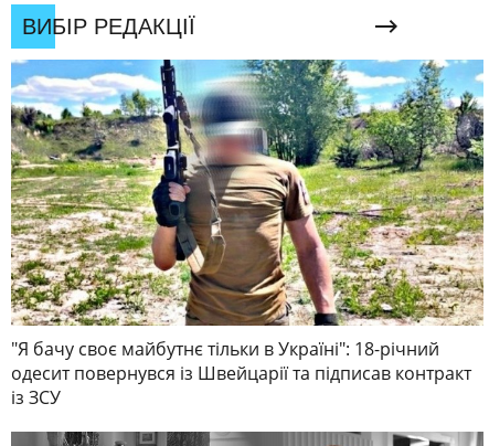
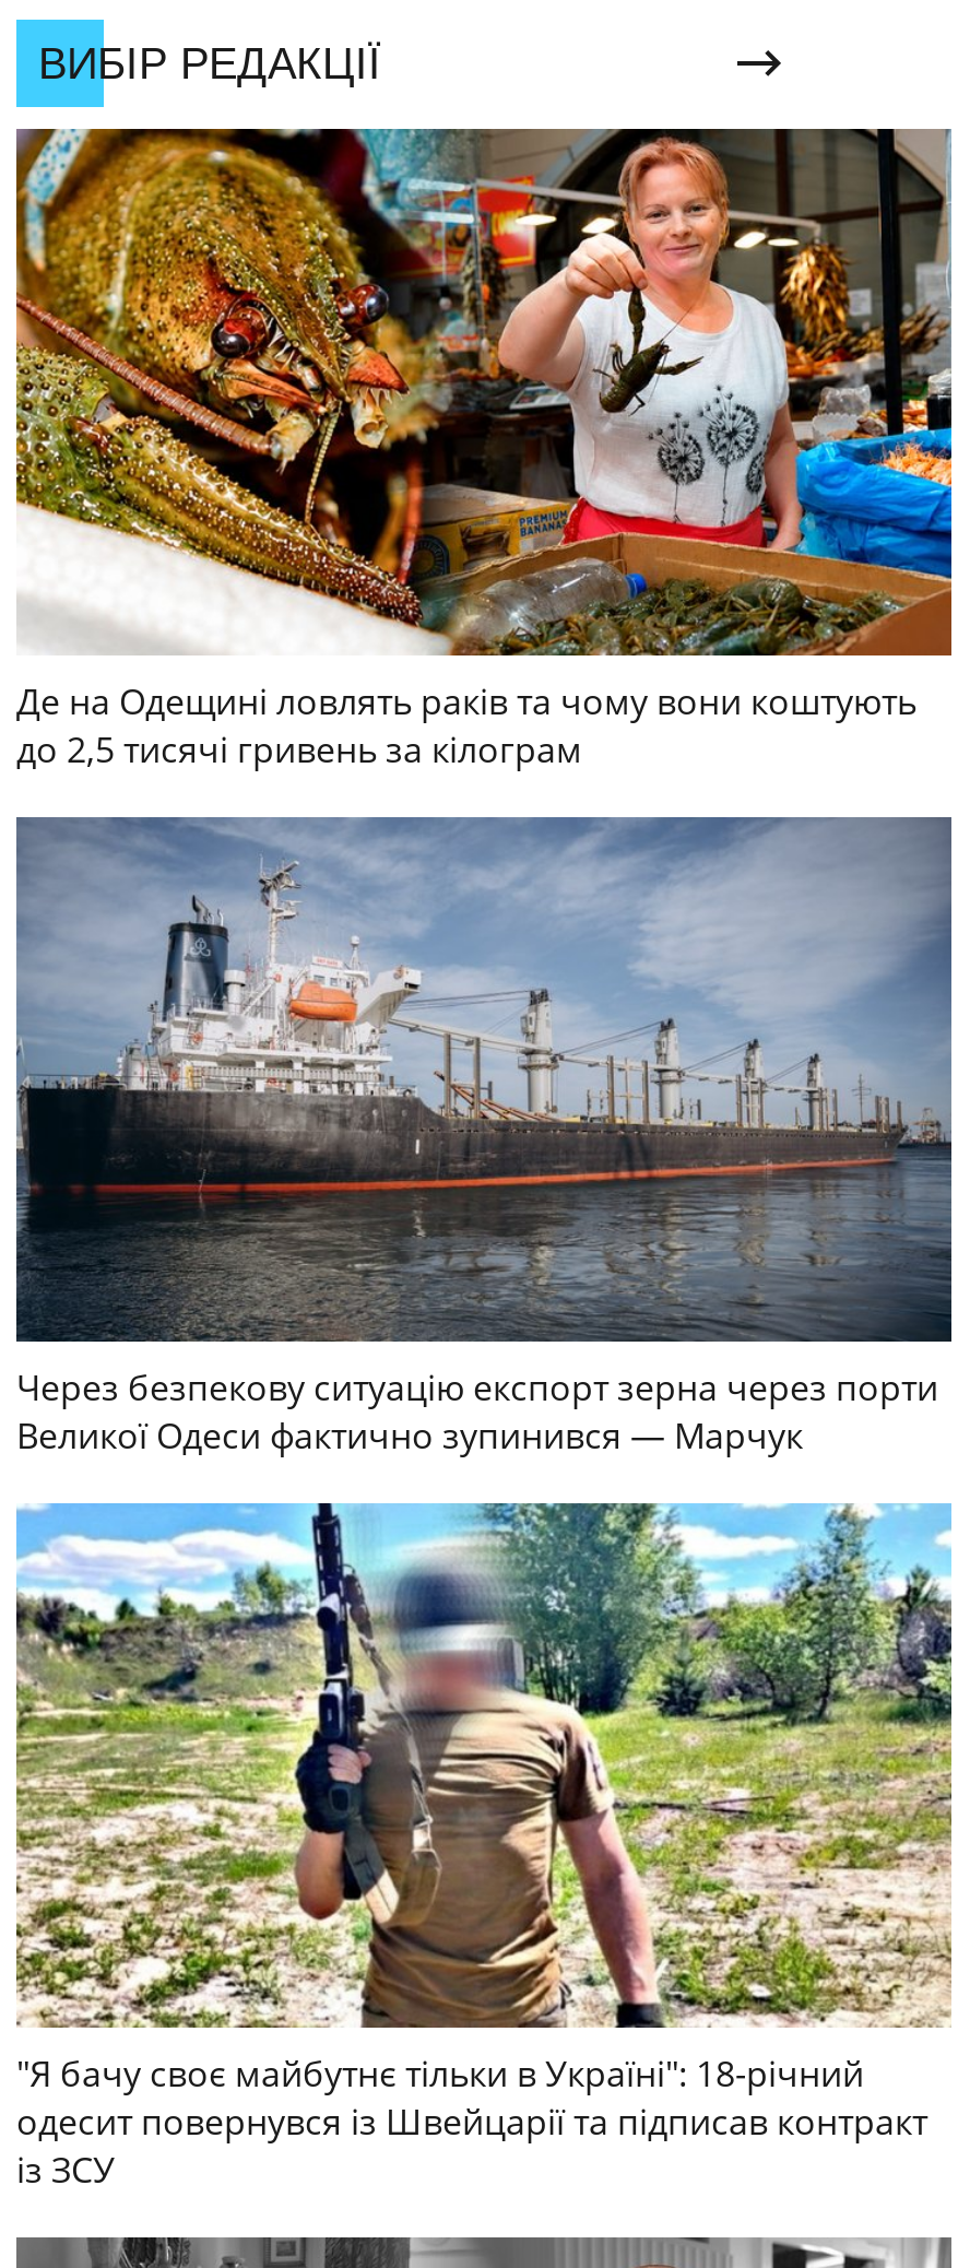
+ [image]
+ Де на Одещині ловлять раків та чому вони коштують
+ до 2,5 тисячі гривень за кілограм

+ [image]
+ Через безпекову ситуацію експорт зерна через порти
+ Великої Одеси фактично зупинився — Марчук
